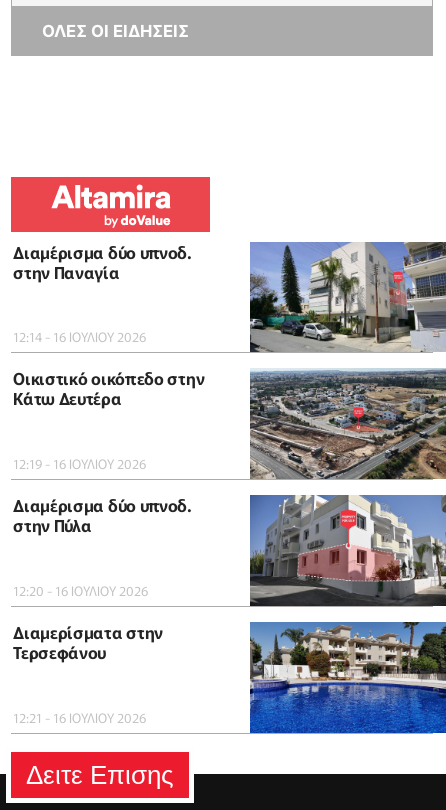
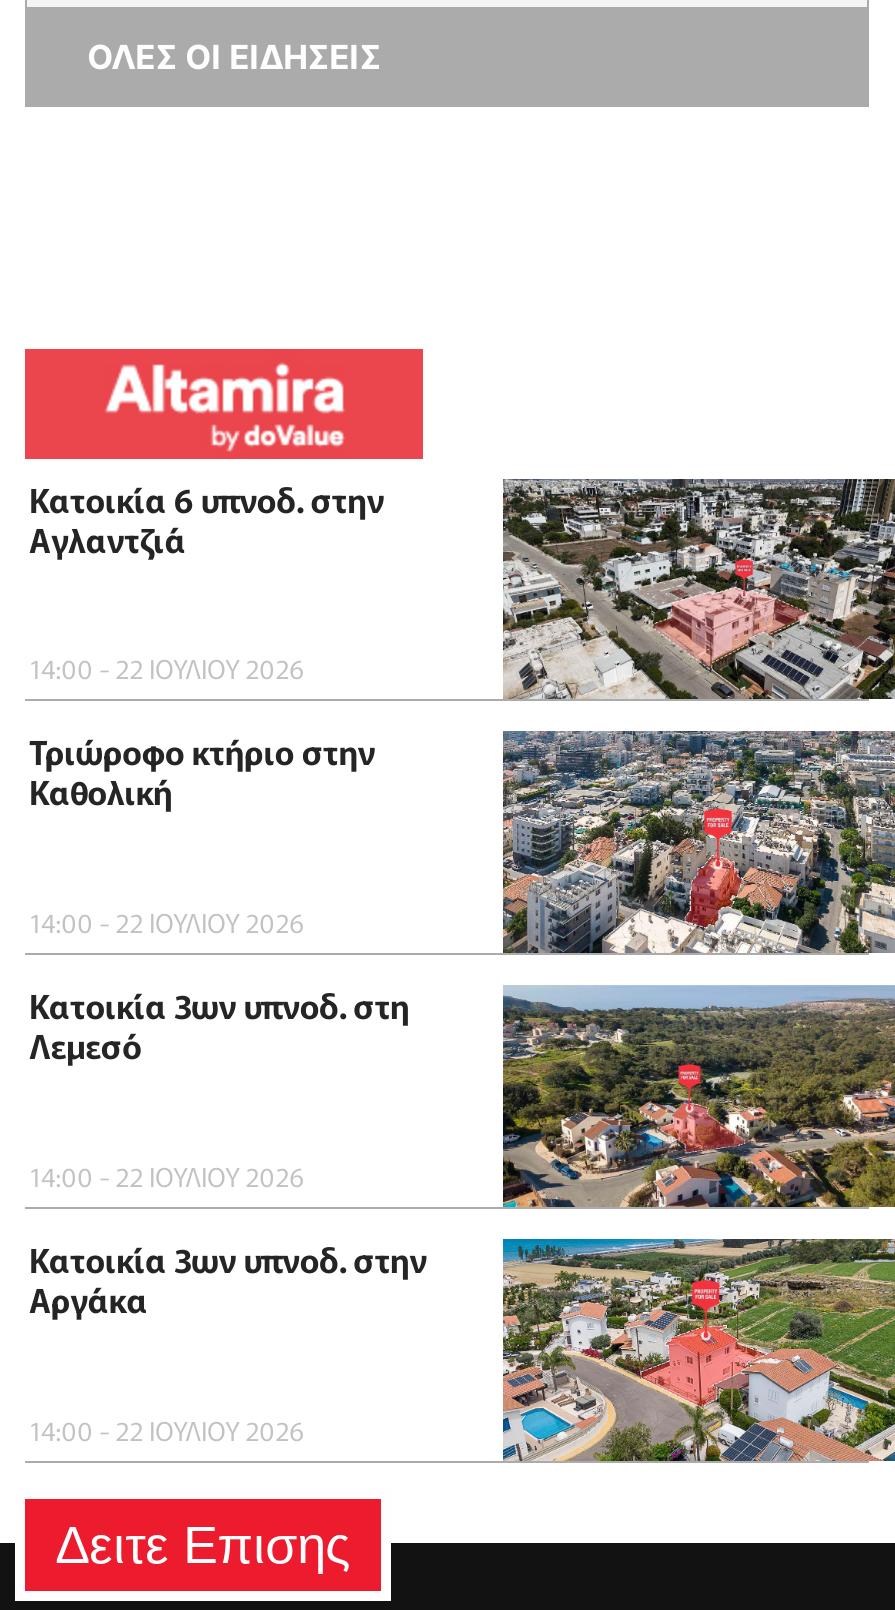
- Διαμέρισμα δύο υπνοδ.
- στην Παναγία
+ Κατοικία 6 υπνοδ. στην
+ Αγλαντζιά

- [image]
+ [image]

- 12:14 - 16 ΙΟΥΛΙΟΥ 2026
+ 14:00 - 22 ΙΟΥΛΙΟΥ 2026

- Οικιστικό οικόπεδο στην
- Κάτω Δευτέρα
+ Τριώροφο κτήριο στην
+ Καθολική

- [image]
+ [image]

- 12:19 - 16 ΙΟΥΛΙΟΥ 2026
+ 14:00 - 22 ΙΟΥΛΙΟΥ 2026

- Διαμέρισμα δύο υπνοδ.
- στην Πύλα
+ Κατοικία 3ων υπνοδ. στη
+ Λεμεσό

- [image]
+ [image]

- 12:20 - 16 ΙΟΥΛΙΟΥ 2026
+ 14:00 - 22 ΙΟΥΛΙΟΥ 2026

- Διαμερίσματα στην
- Τερσεφάνου
+ Κατοικία 3ων υπνοδ. στην
+ Αργάκα

- [image]
+ [image]

- 12:21 - 16 ΙΟΥΛΙΟΥ 2026
+ 14:00 - 22 ΙΟΥΛΙΟΥ 2026
